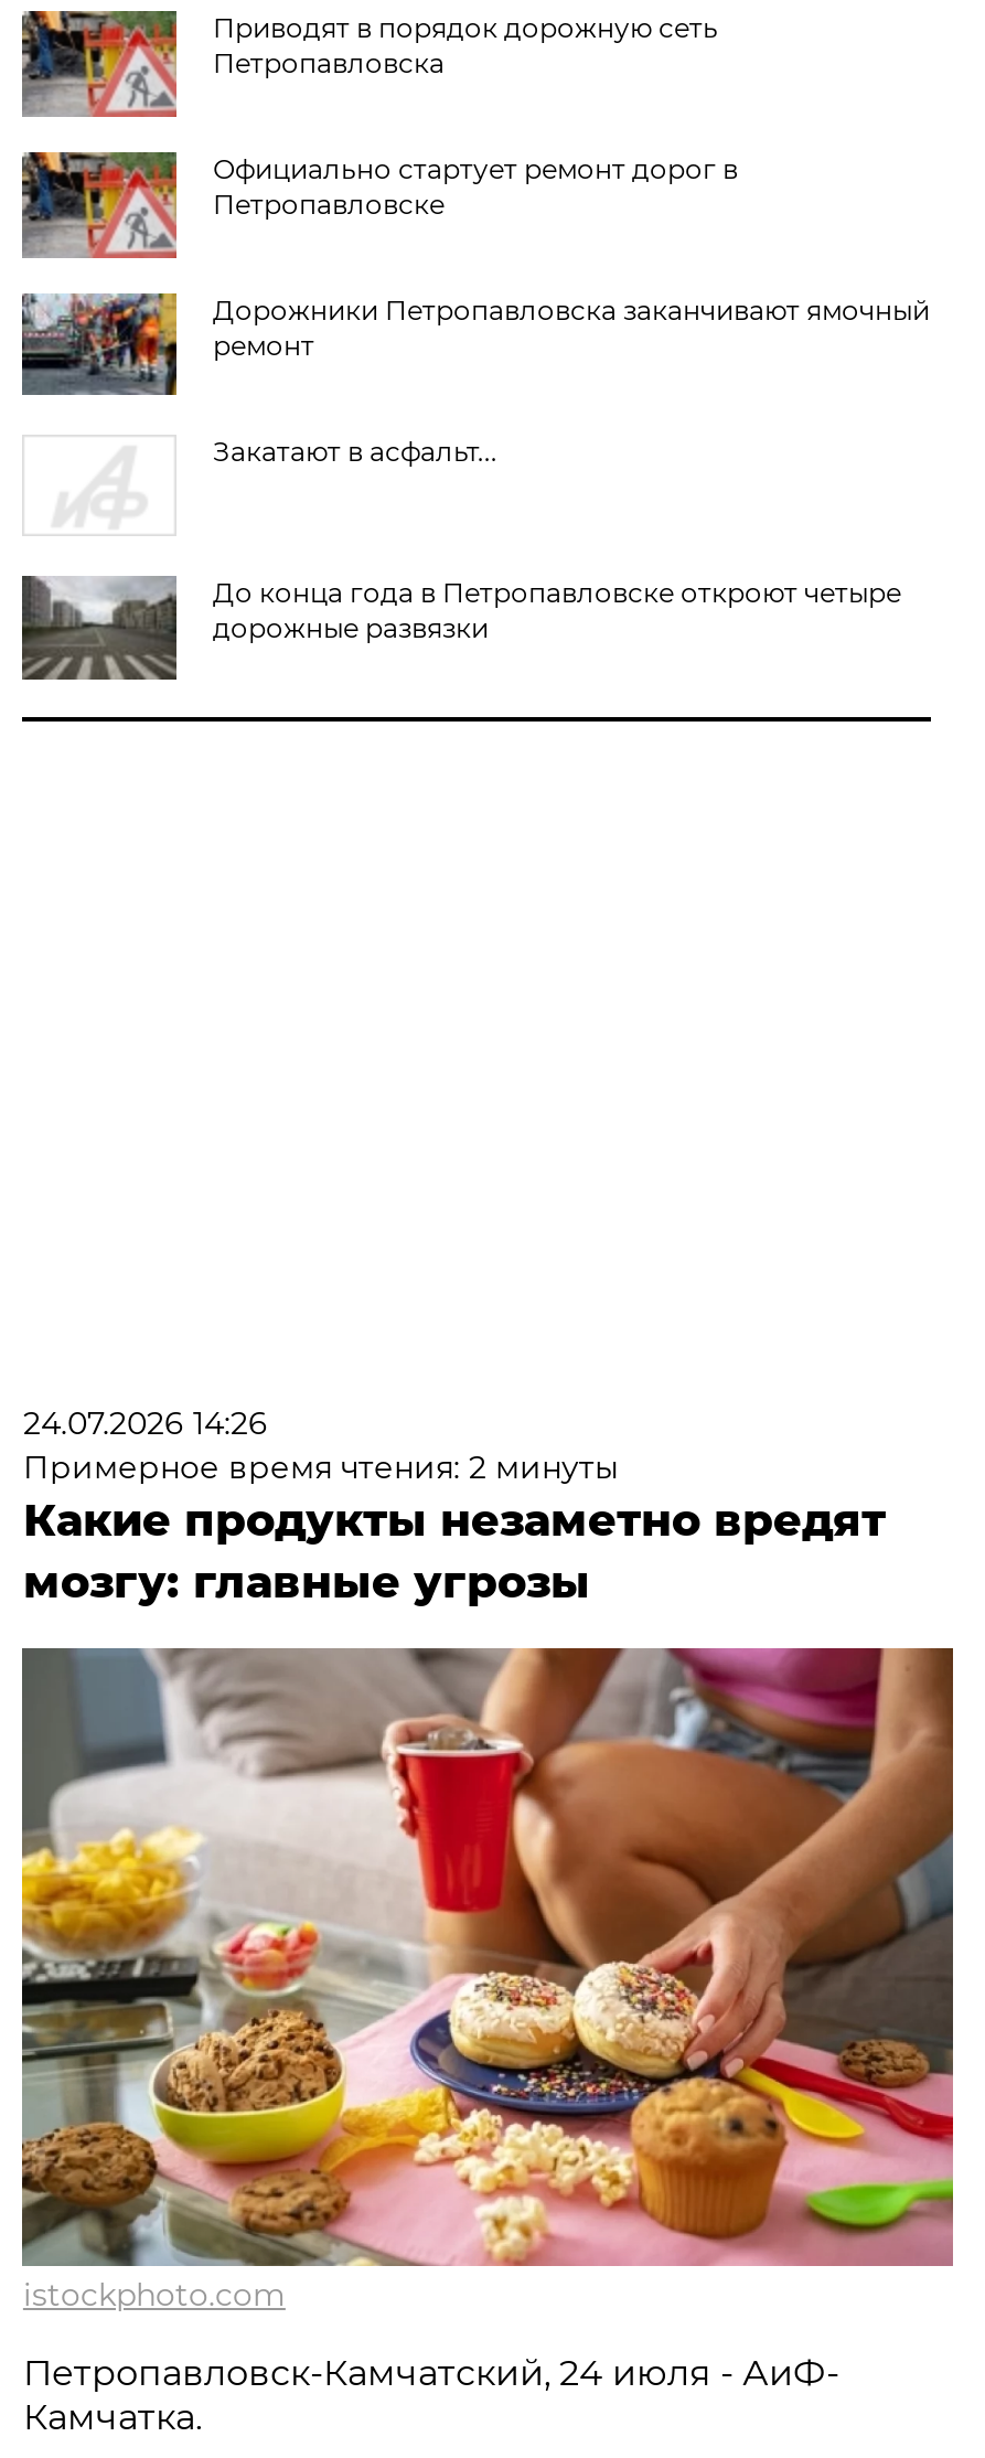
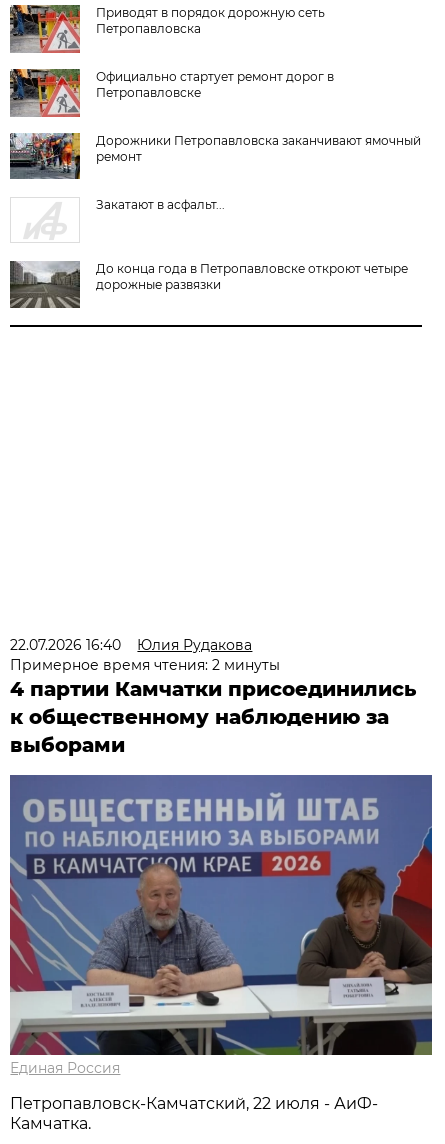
- 24.07.2026 14:26
+ 22.07.2026 16:40
+ Юлия Рудакова

- Какие продукты незаметно вредят
- мозгу: главные угрозы
+ 4 партии Камчатки присоединились
+ к общественному наблюдению за
+ выборами

- [image]
- istockphoto.com
+ [image]
+ Единая Россия

- Петропавловск-Камчатский, 24 июля - АиФ-
+ Петропавловск-Камчатский, 22 июля - АиФ-
